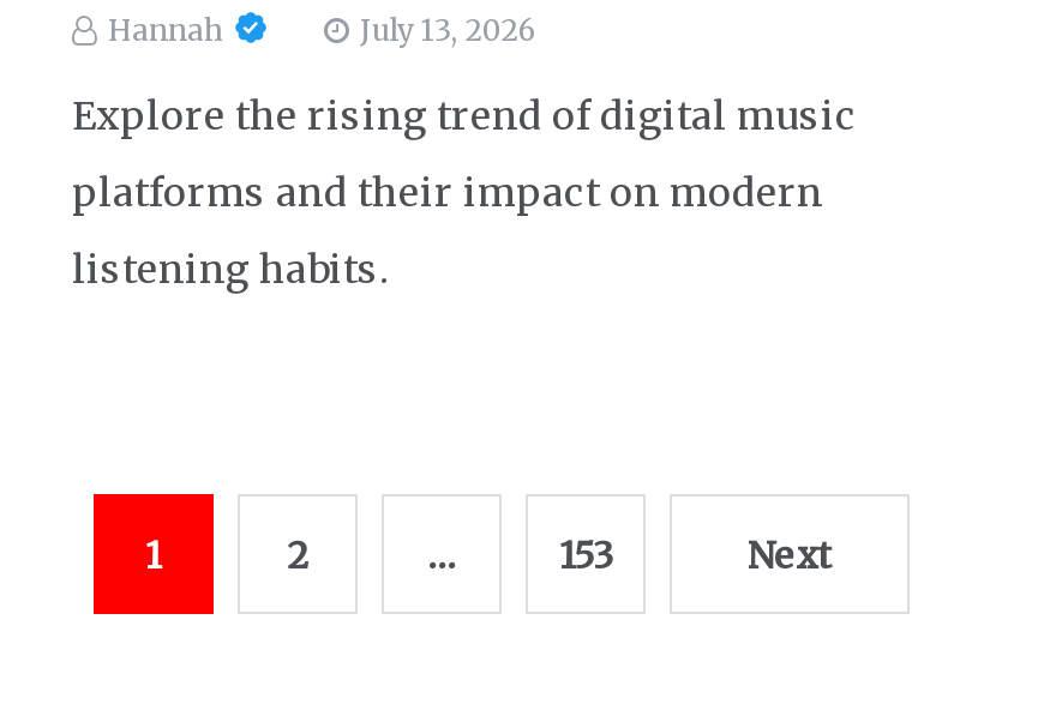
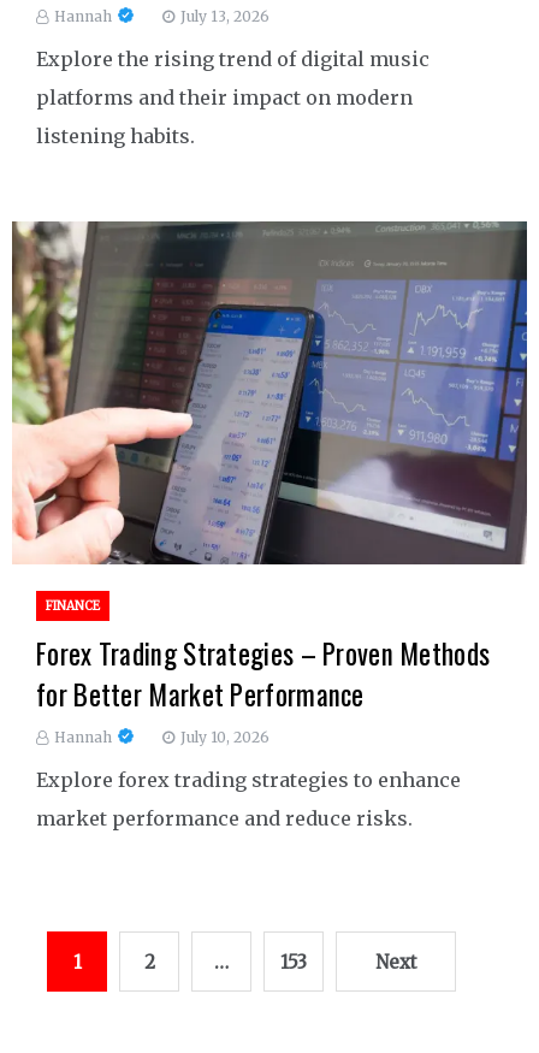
+ [image]
+ FINANCE
+ Forex Trading Strategies – Proven Methods
+ for Better Market Performance
+ Hannah
+ July 10, 2026
+ Explore forex trading strategies to enhance
+ market performance and reduce risks.
